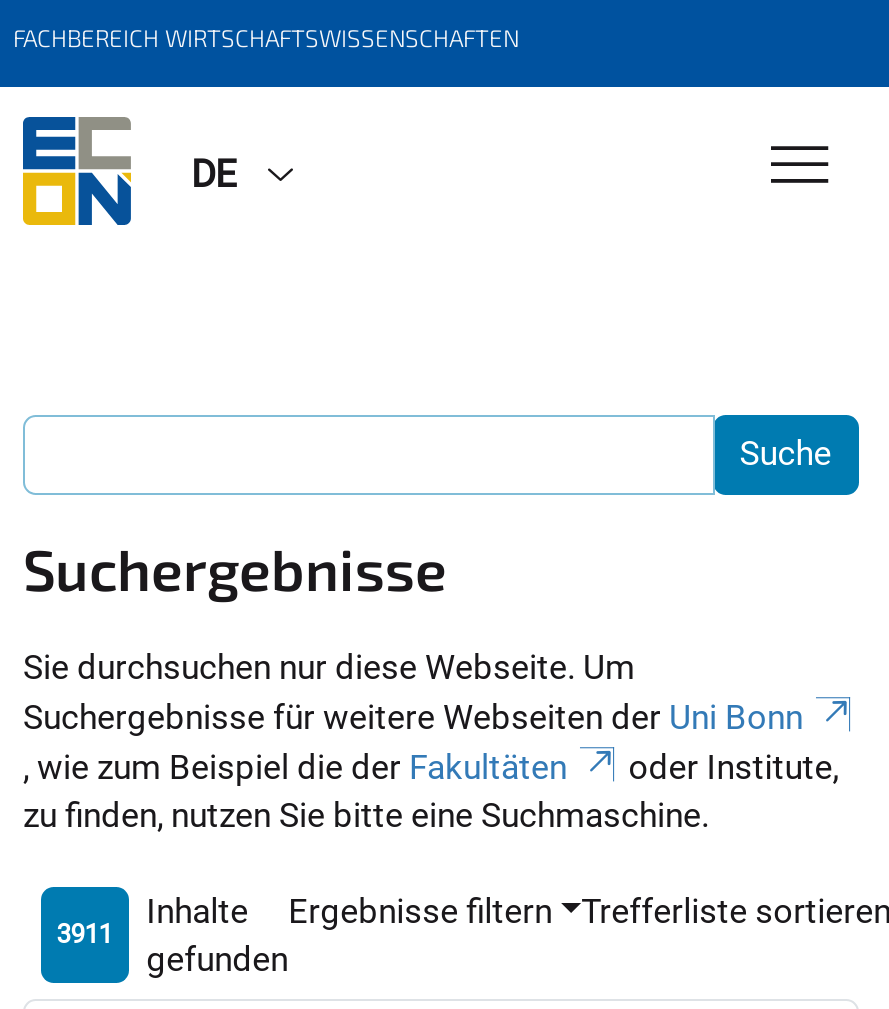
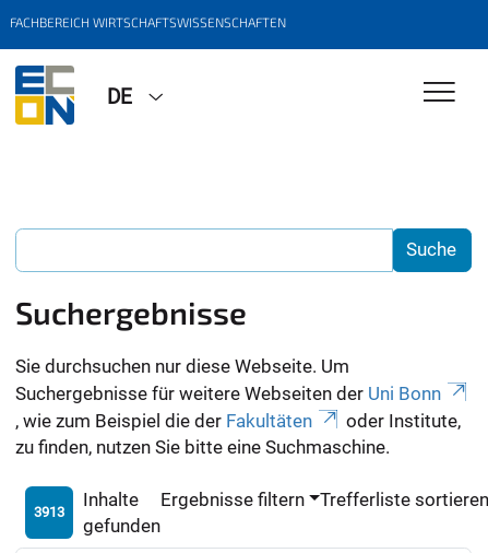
- 3911
+ 3913
